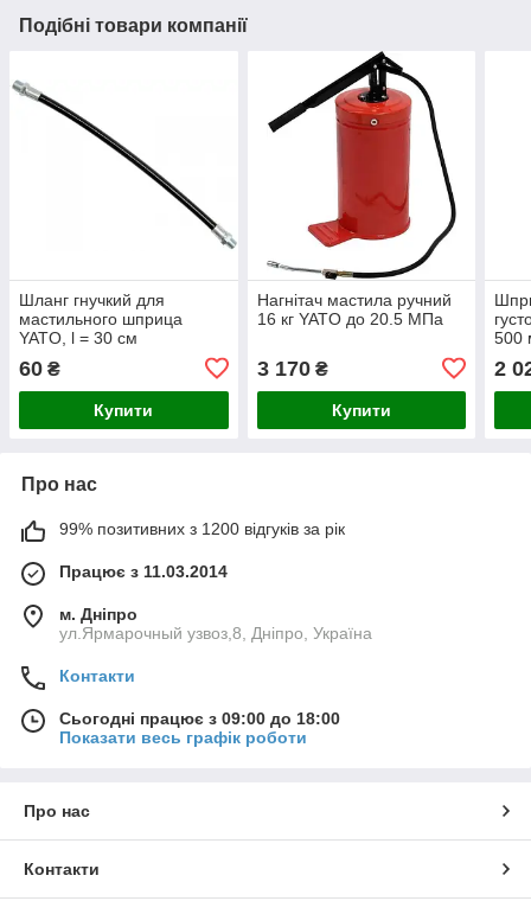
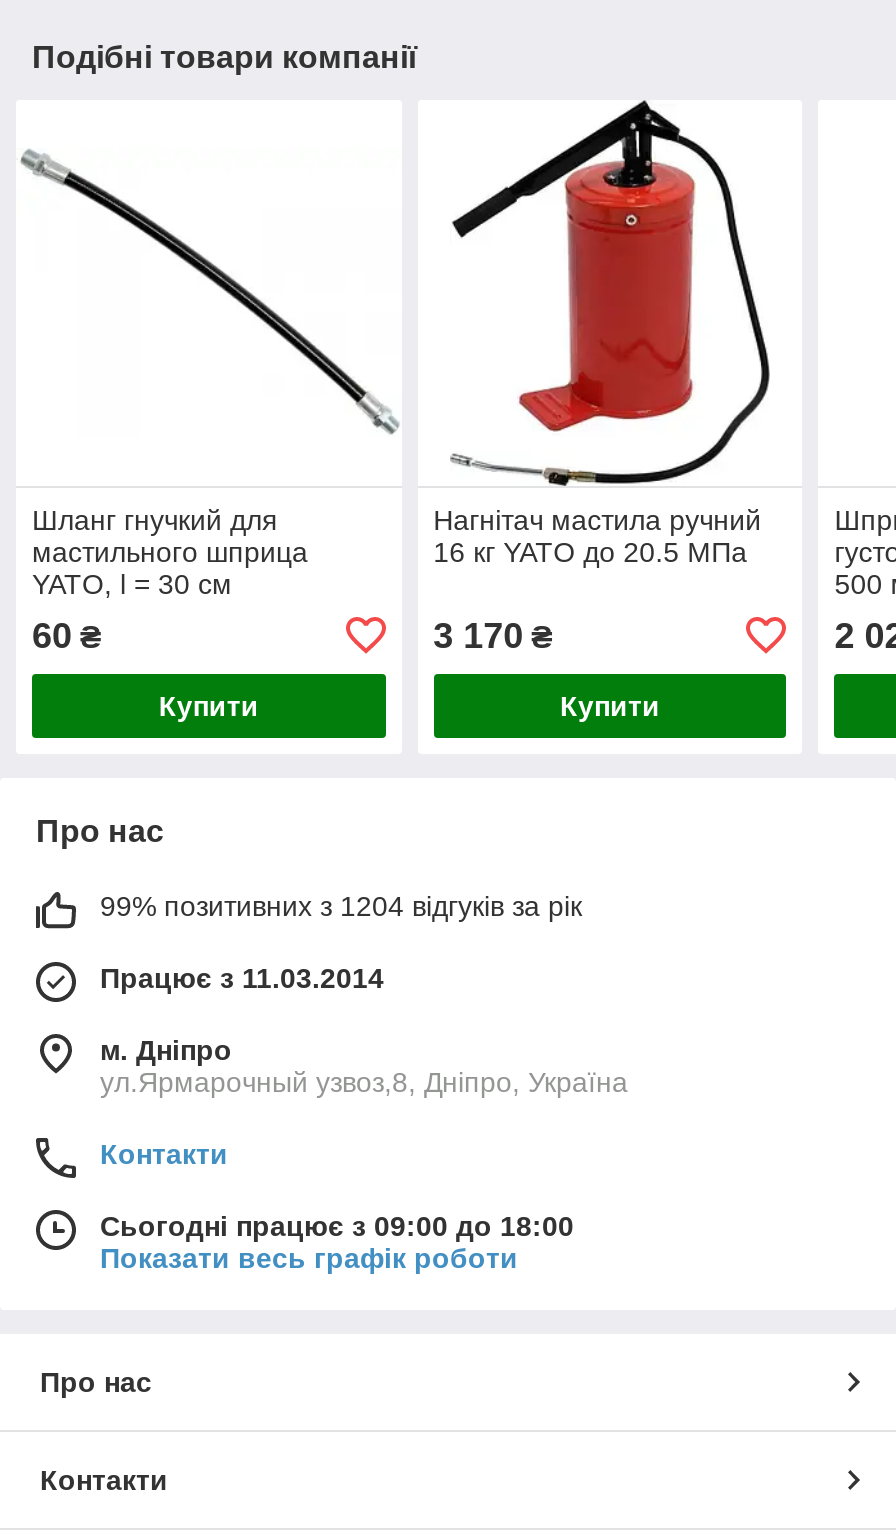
- 99% позитивних з 1200 відгуків за рік
+ 99% позитивних з 1204 відгуків за рік
